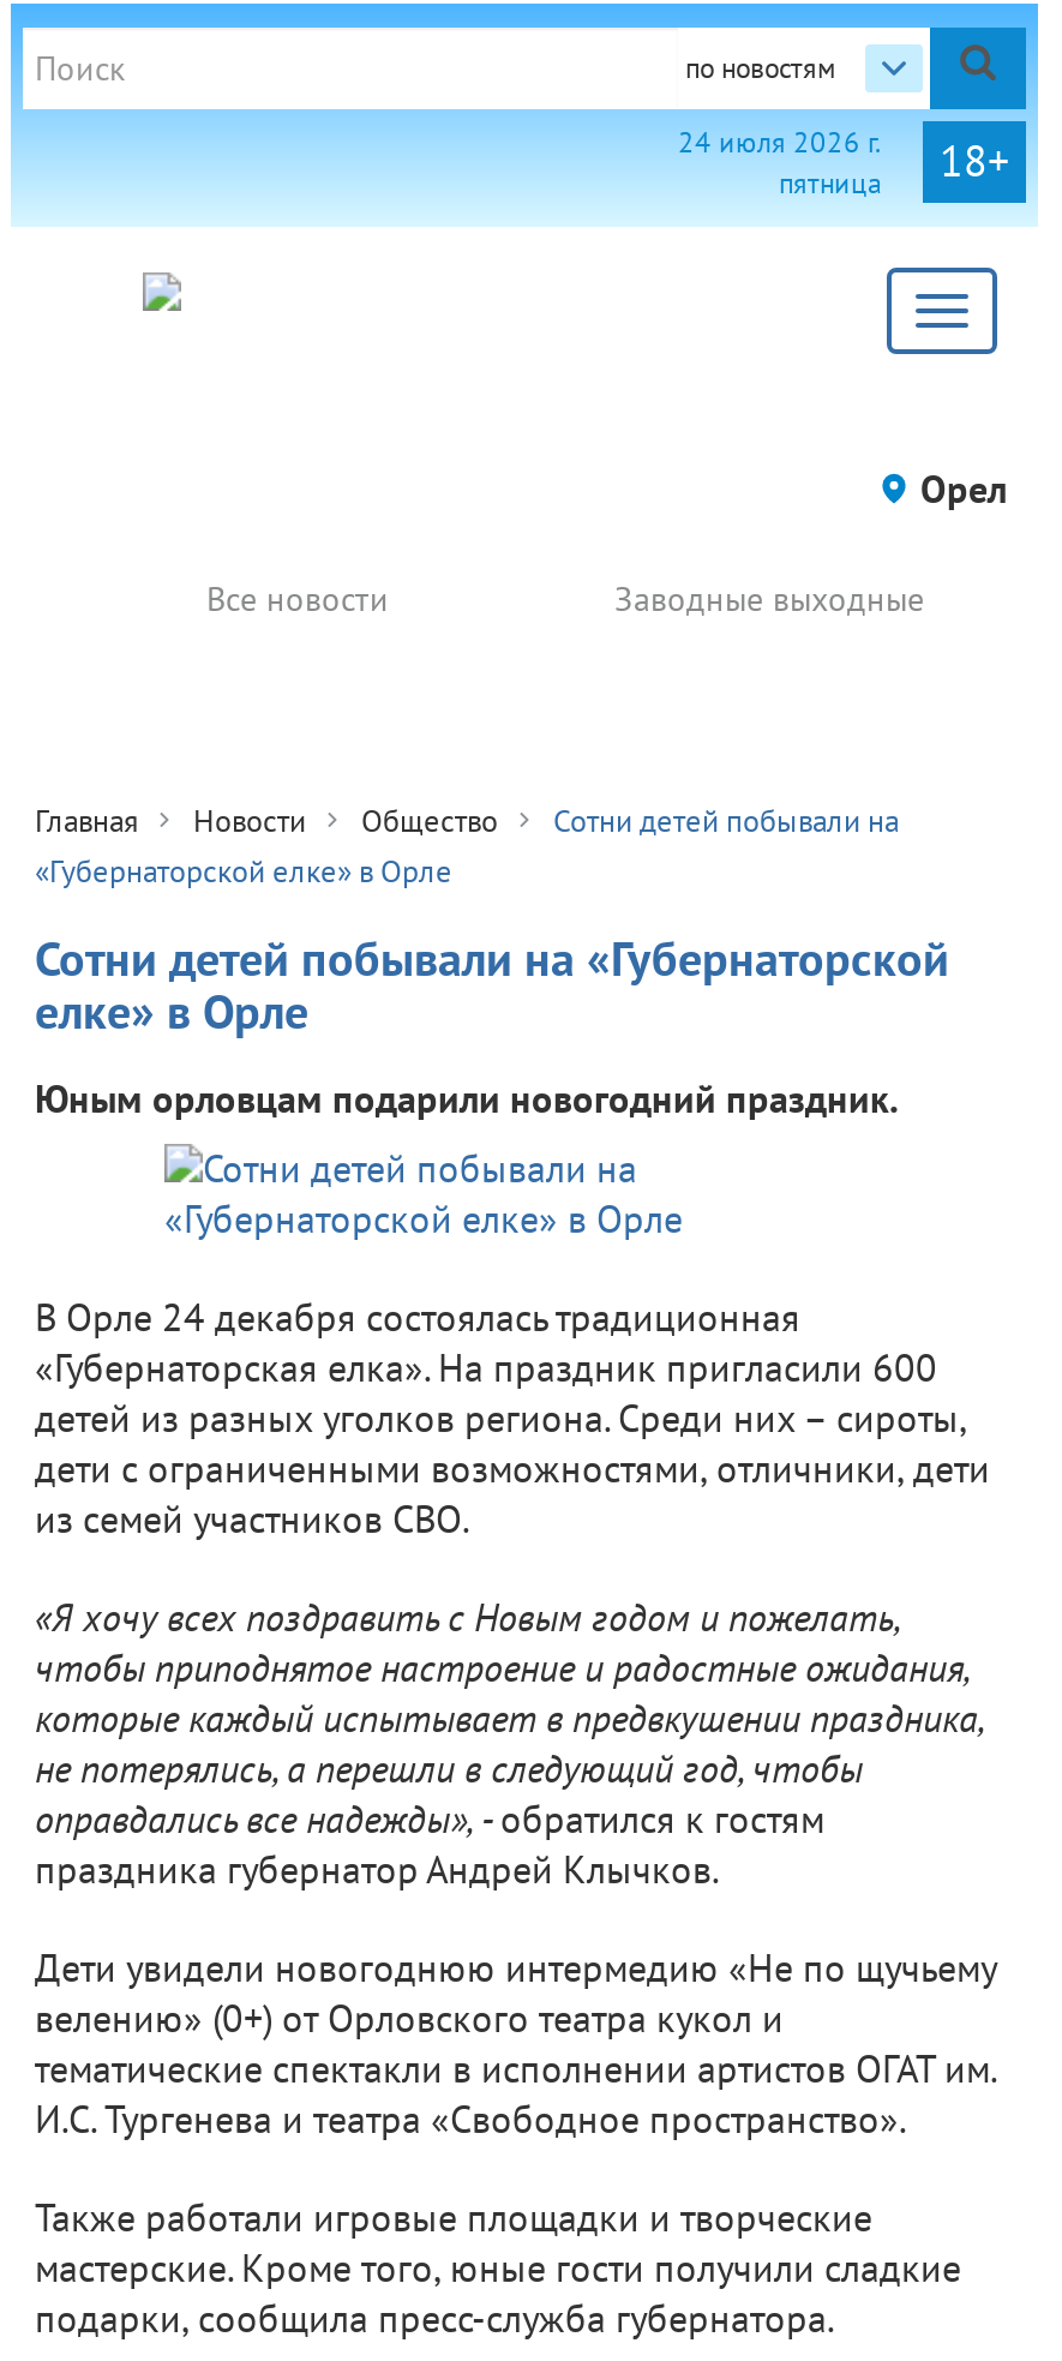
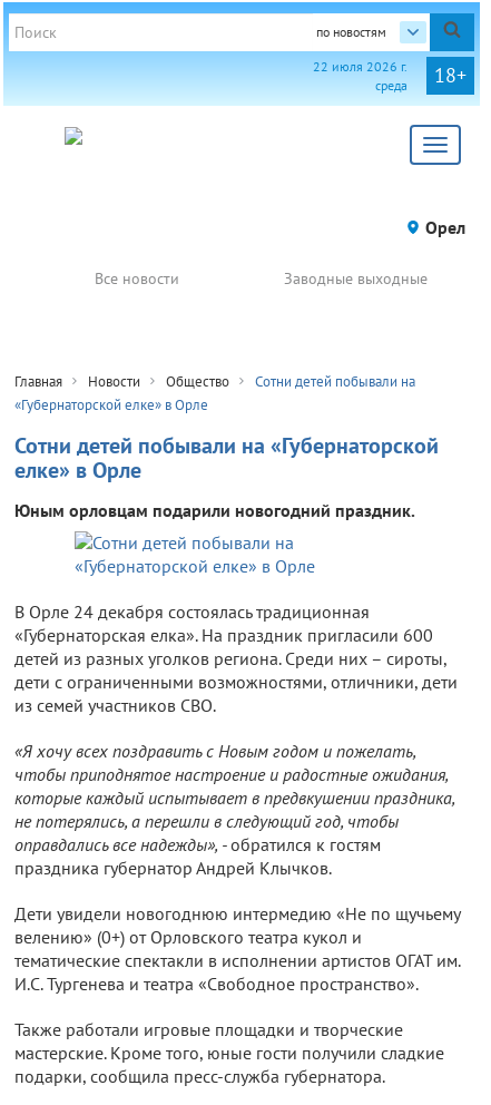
- 24 июля 2026 г.
- пятница
+ 22 июля 2026 г.
+ среда
